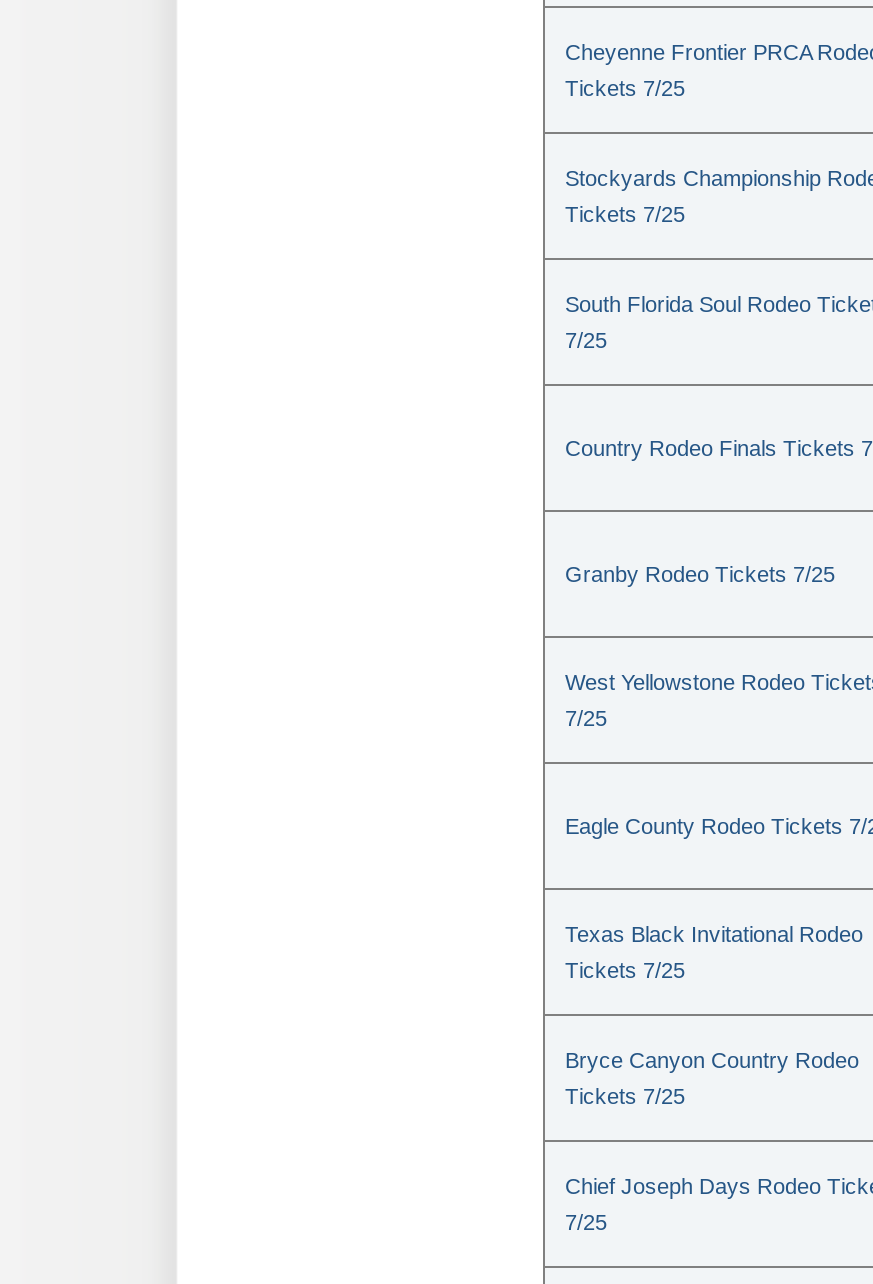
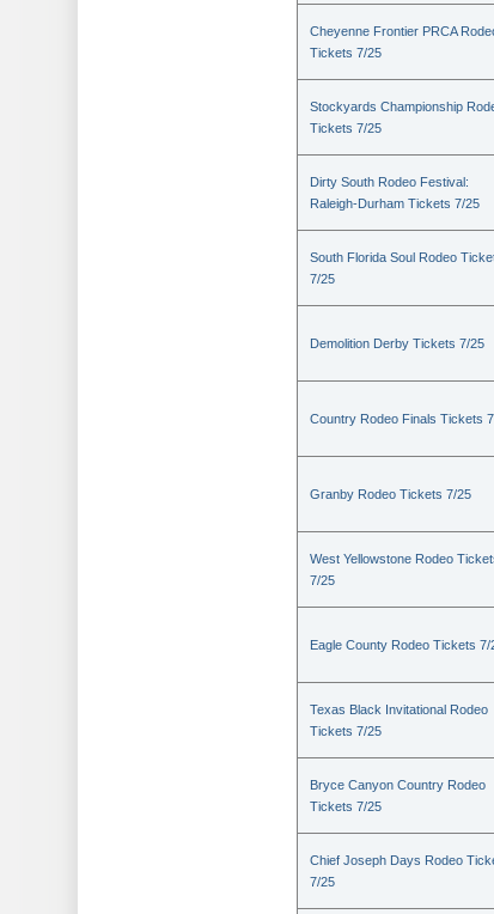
+ Dirty South Rodeo Festival:
+ Raleigh-Durham Tickets 7/25

+ Demolition Derby Tickets 7/25
